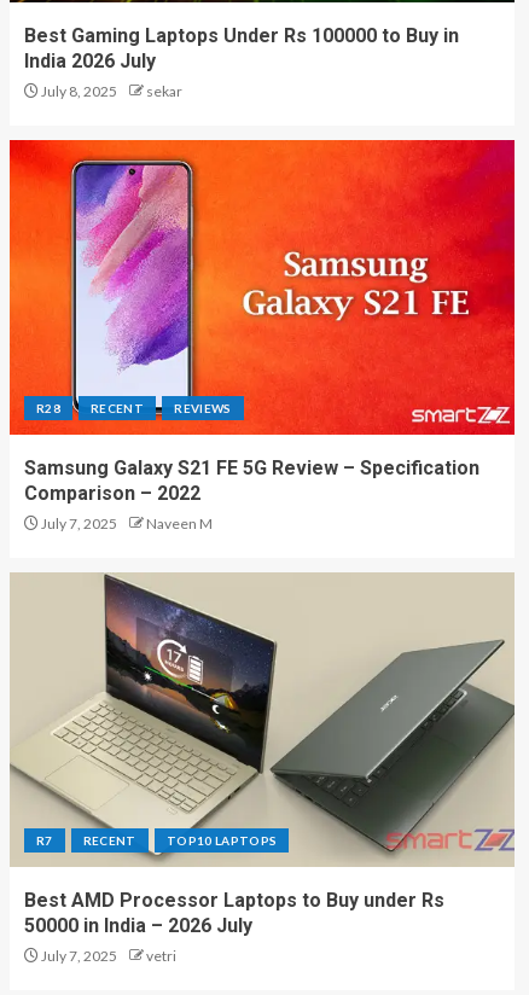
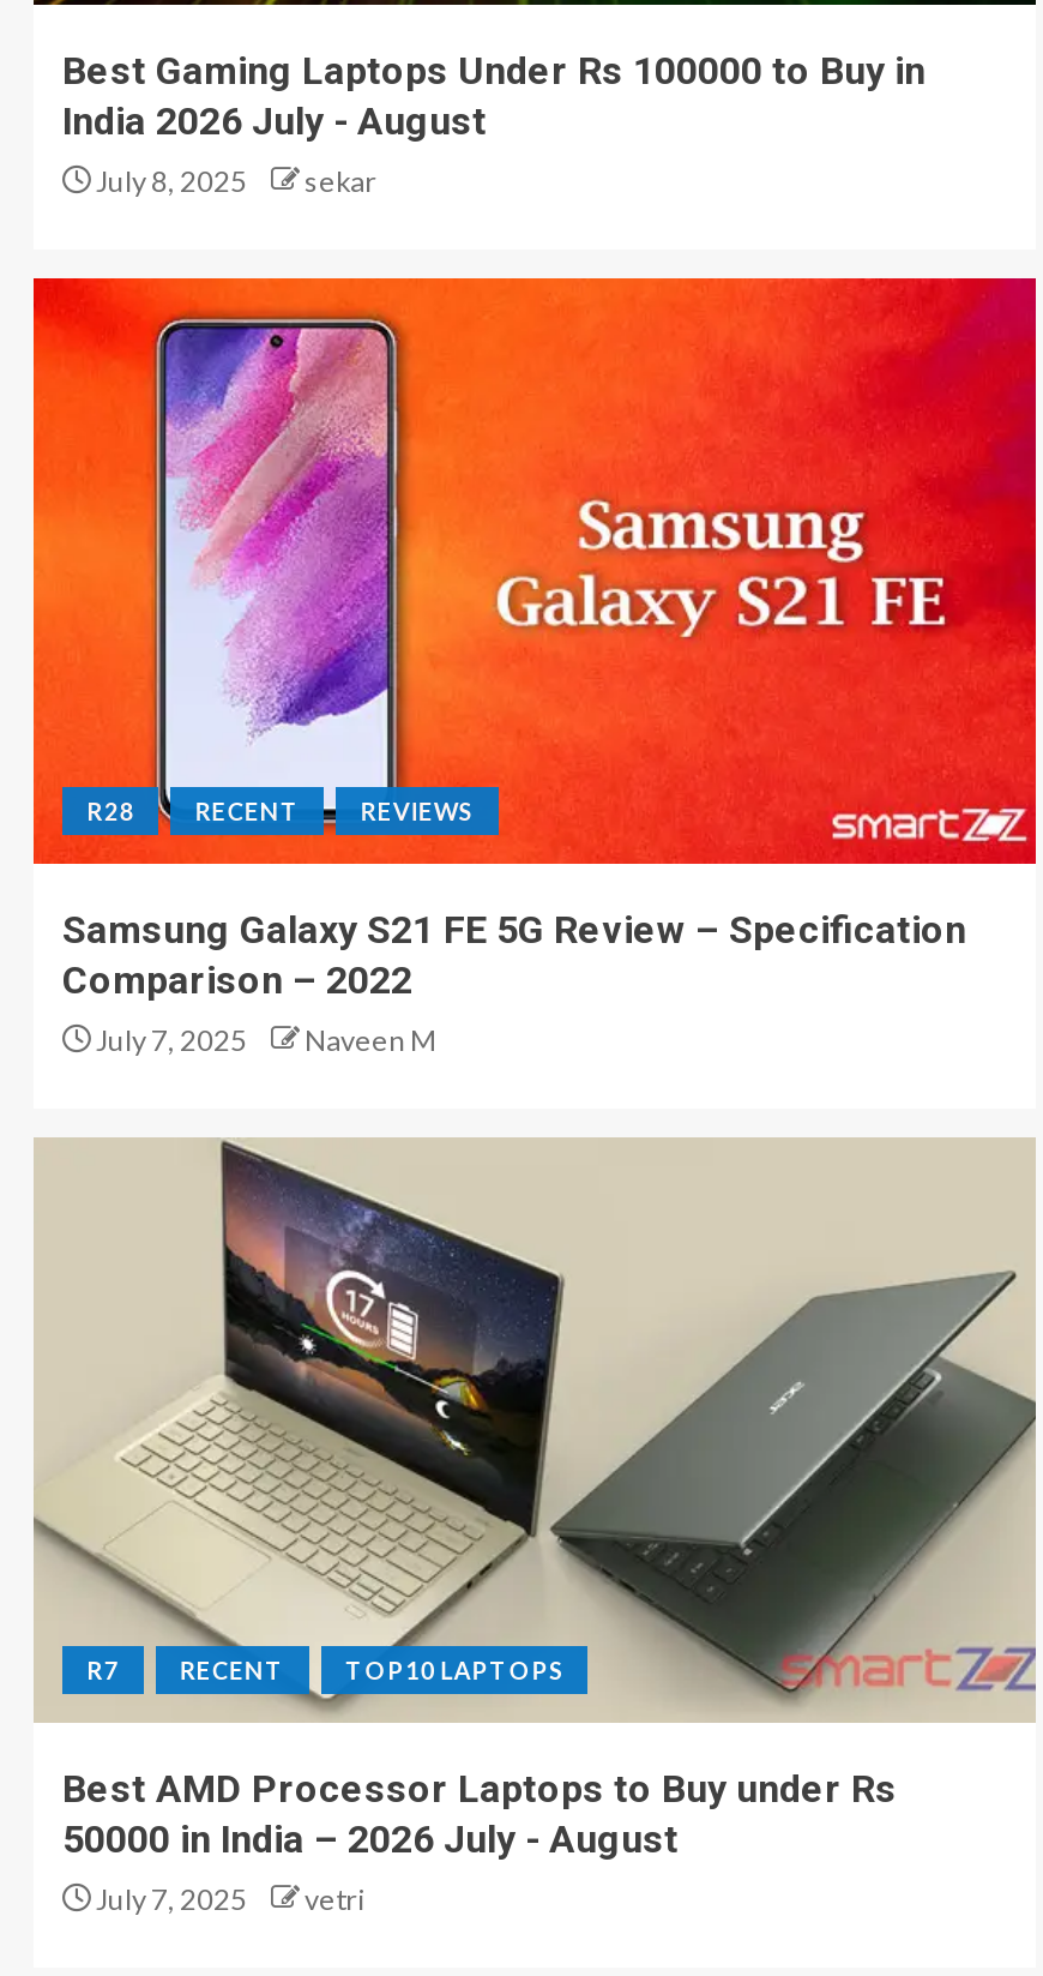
- India 2026 July
+ India 2026 July - August

- 50000 in India – 2026 July
+ 50000 in India – 2026 July - August
